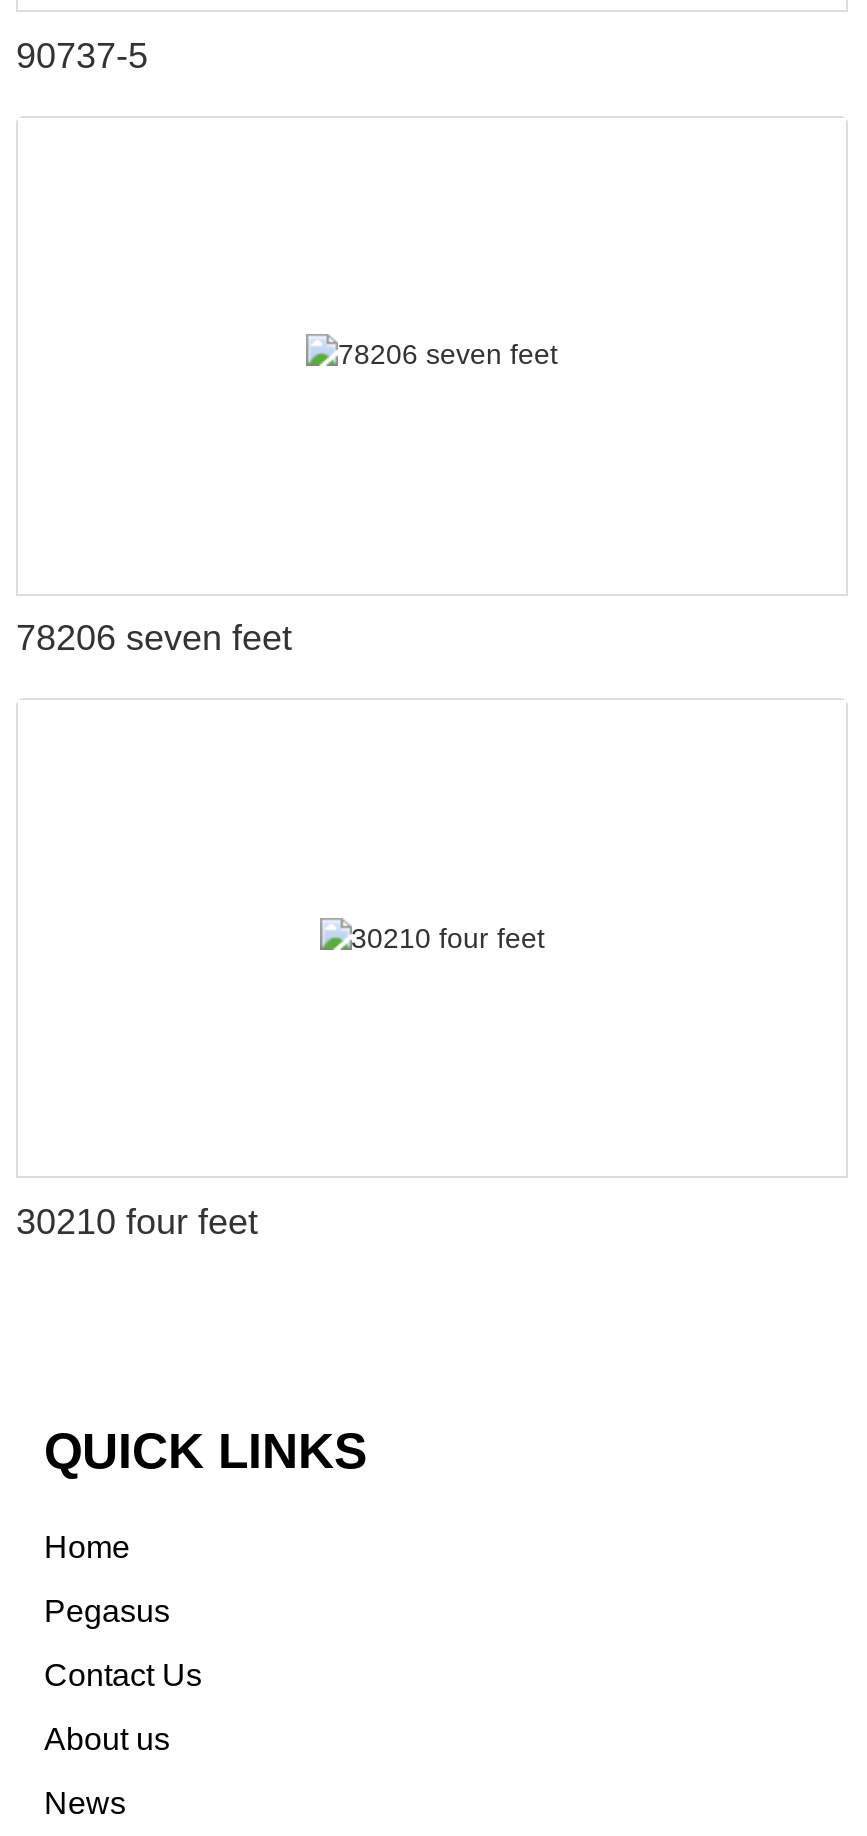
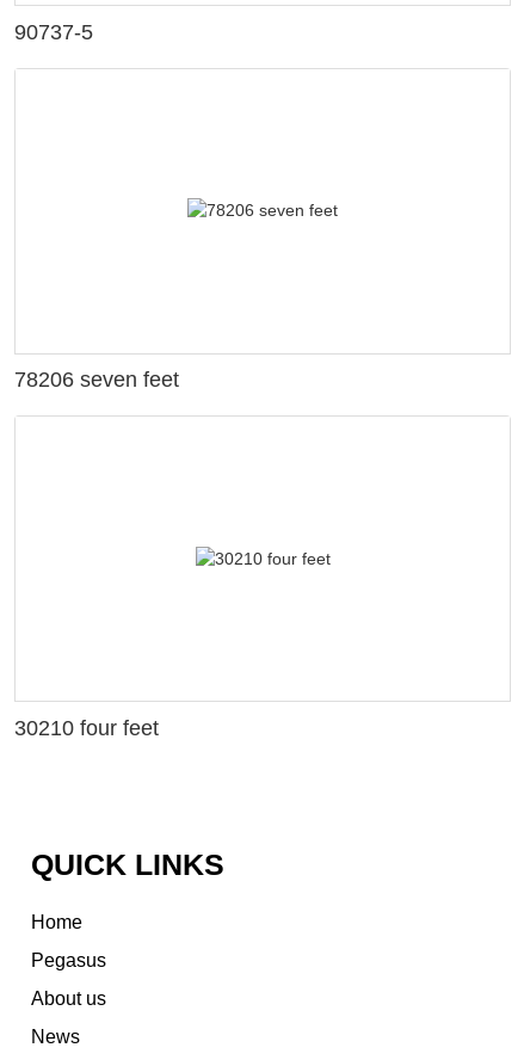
- Contact Us
